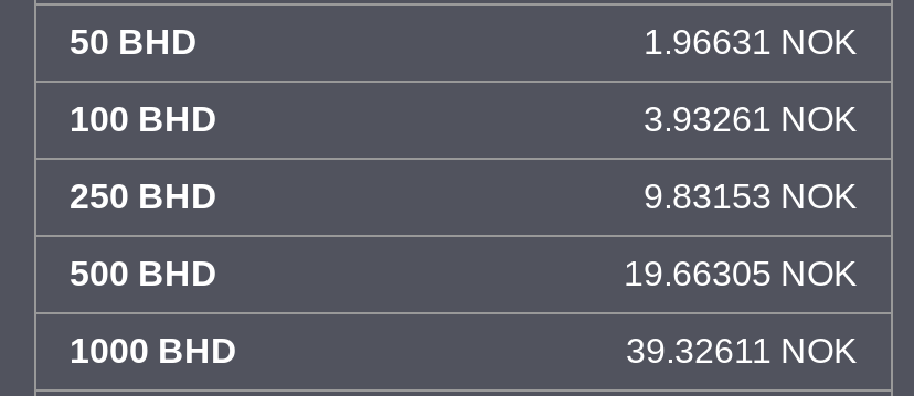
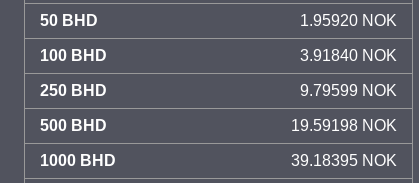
- 1.96631 NOK
+ 1.95920 NOK

- 3.93261 NOK
+ 3.91840 NOK

- 9.83153 NOK
+ 9.79599 NOK

- 19.66305 NOK
+ 19.59198 NOK

- 39.32611 NOK
+ 39.18395 NOK
